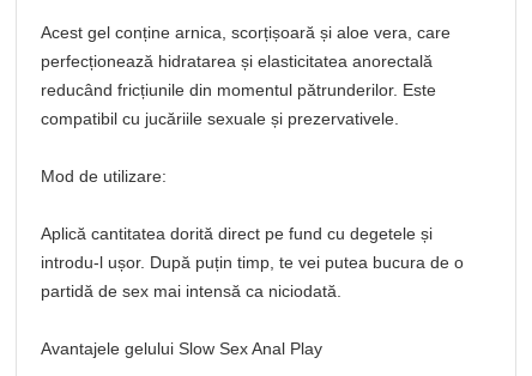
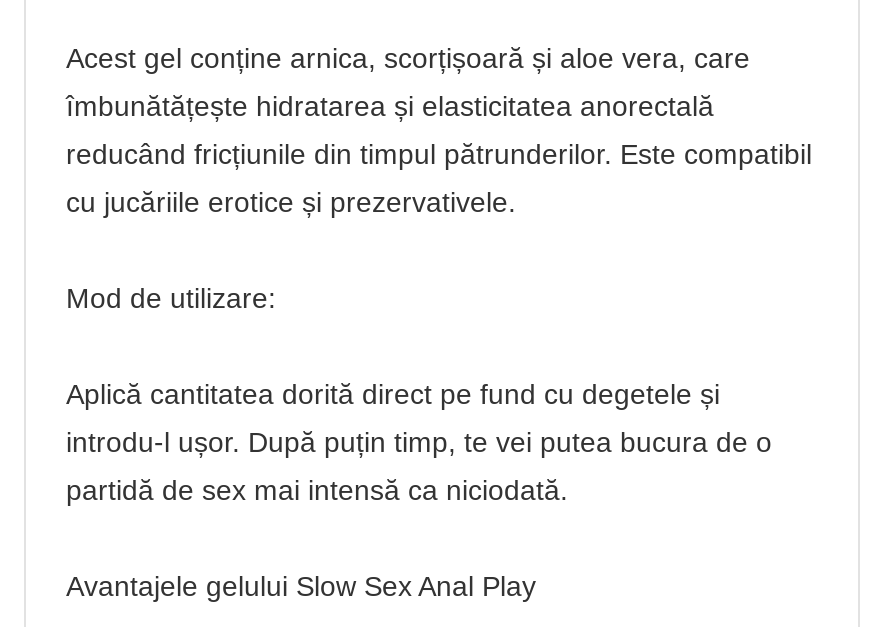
- perfecționează hidratarea și elasticitatea anorectală
+ îmbunătățește hidratarea și elasticitatea anorectală

- reducând fricțiunile din momentul pătrunderilor. Este
+ reducând fricțiunile din timpul pătrunderilor. Este compatibil

- compatibil cu jucăriile sexuale și prezervativele.
+ cu jucăriile erotice și prezervativele.
